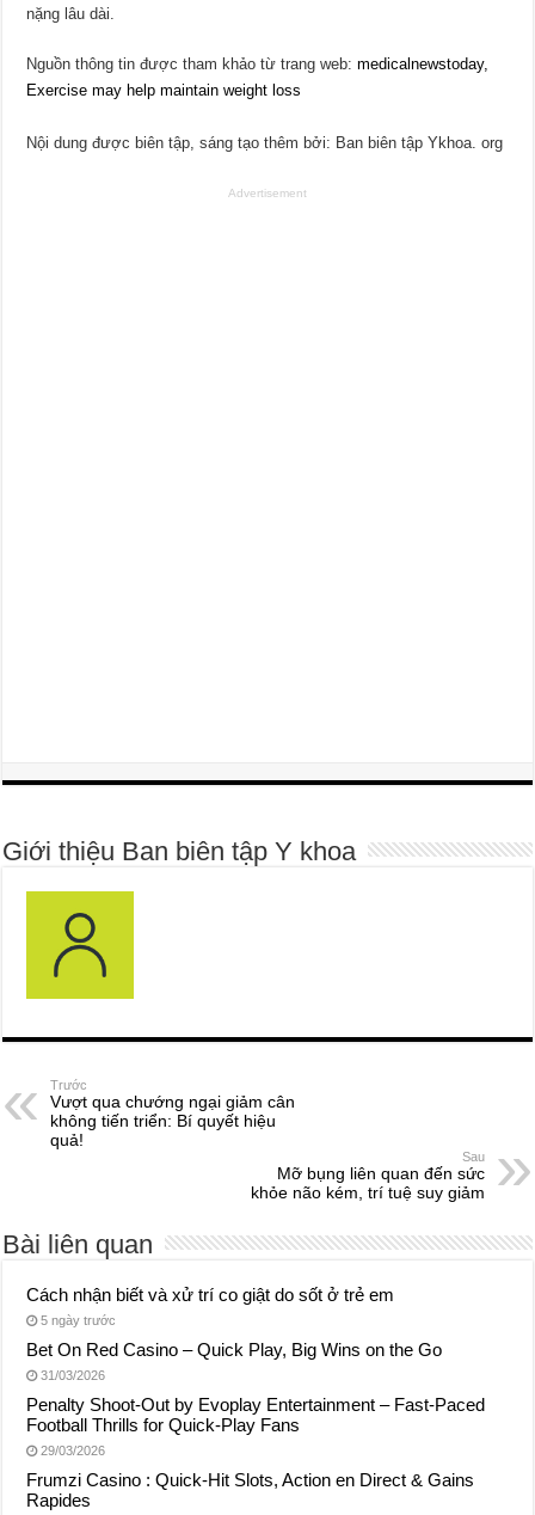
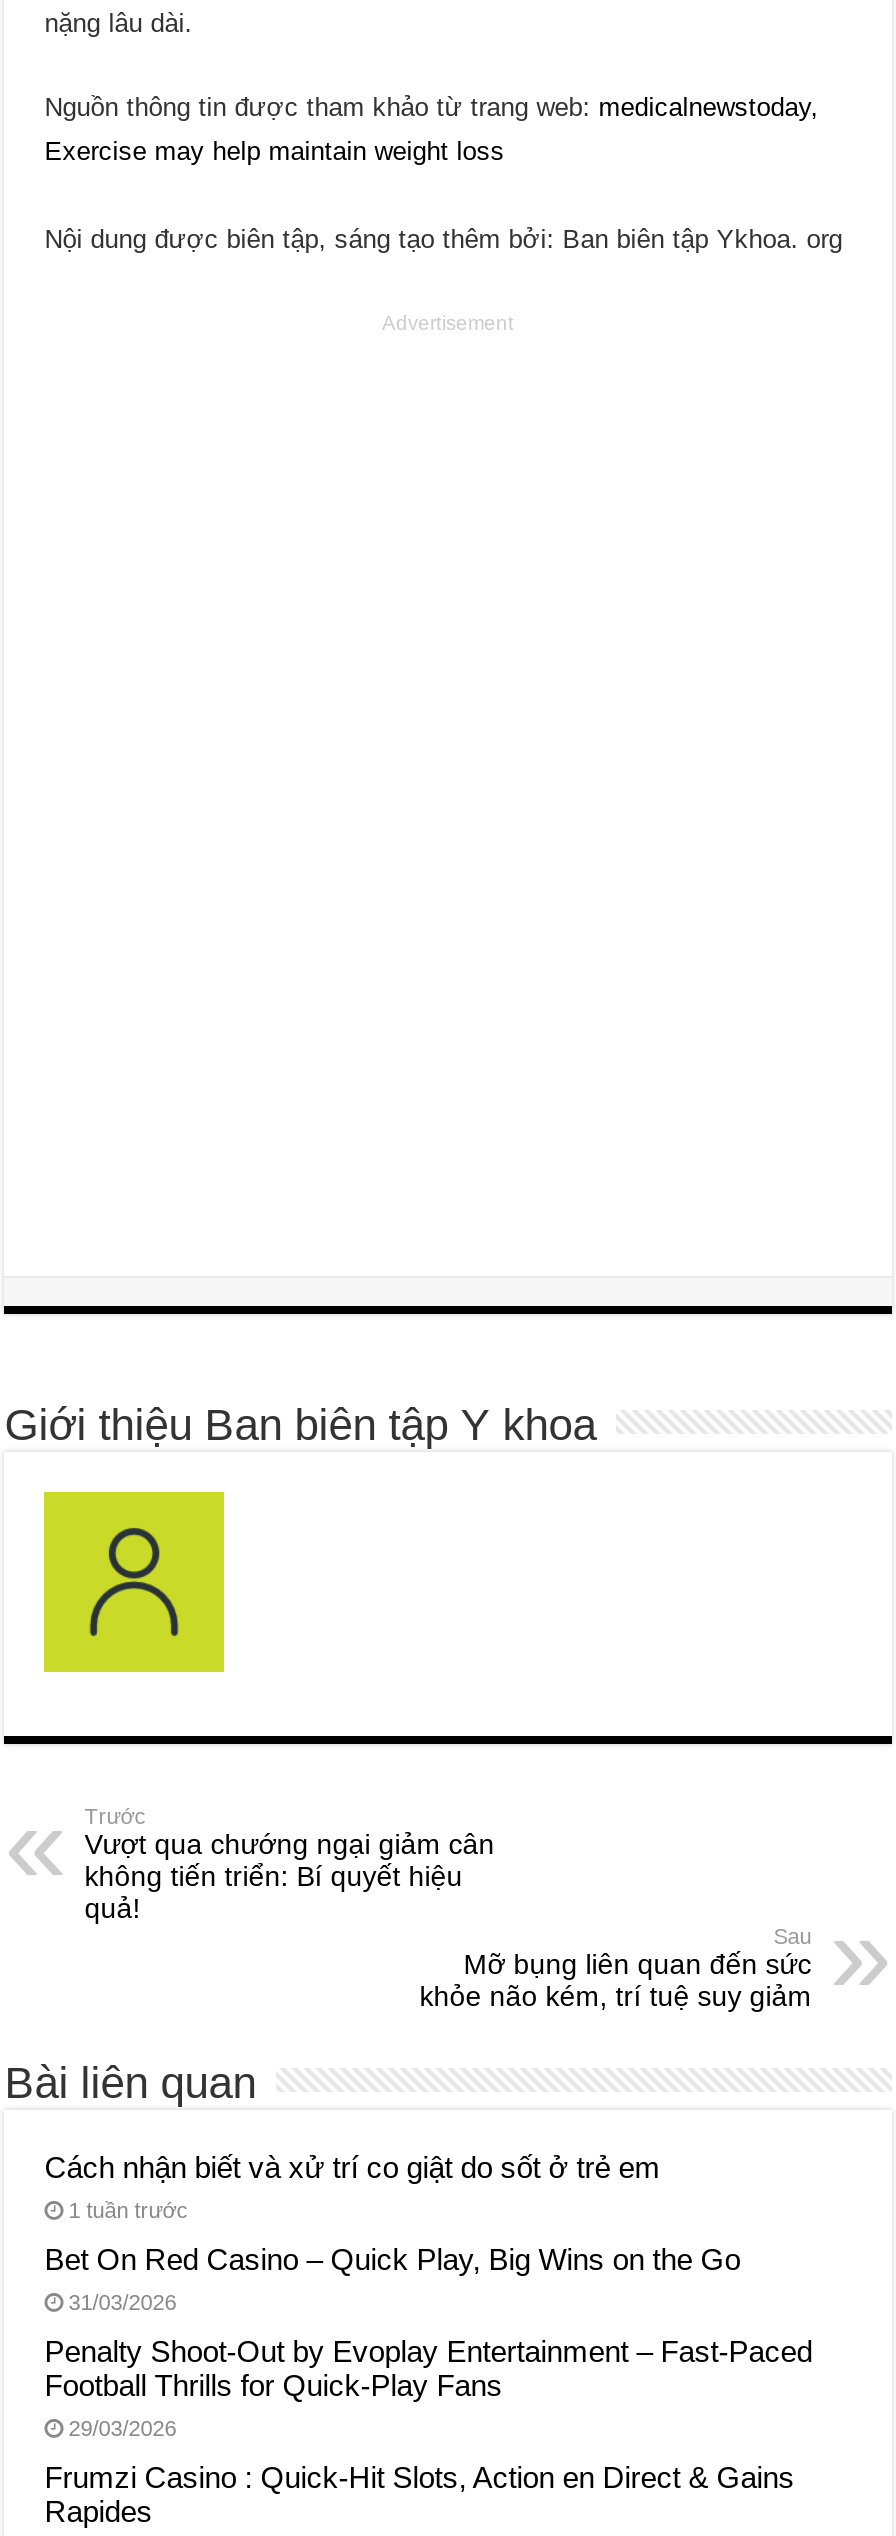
- 5 ngày trước
+ 1 tuần trước
